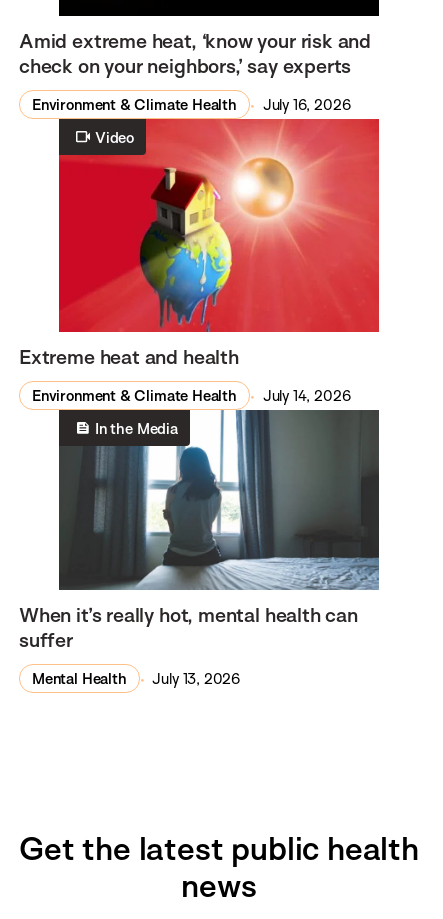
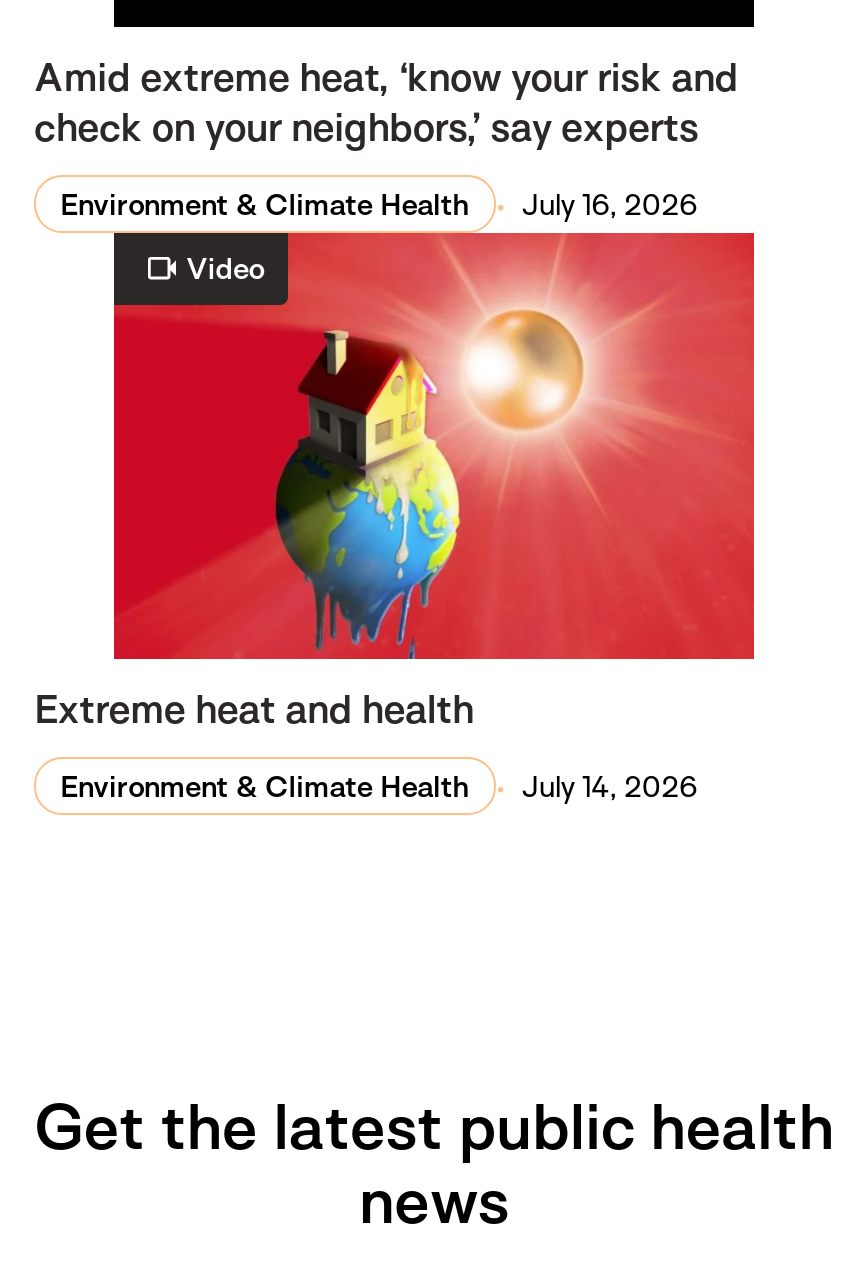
- [image]
- In the Media

- When it’s really hot, mental health can
- suffer
- Mental Health
- July 13, 2026
